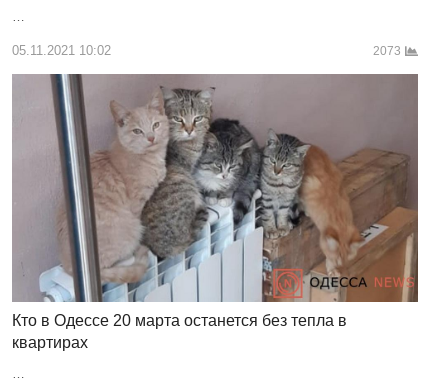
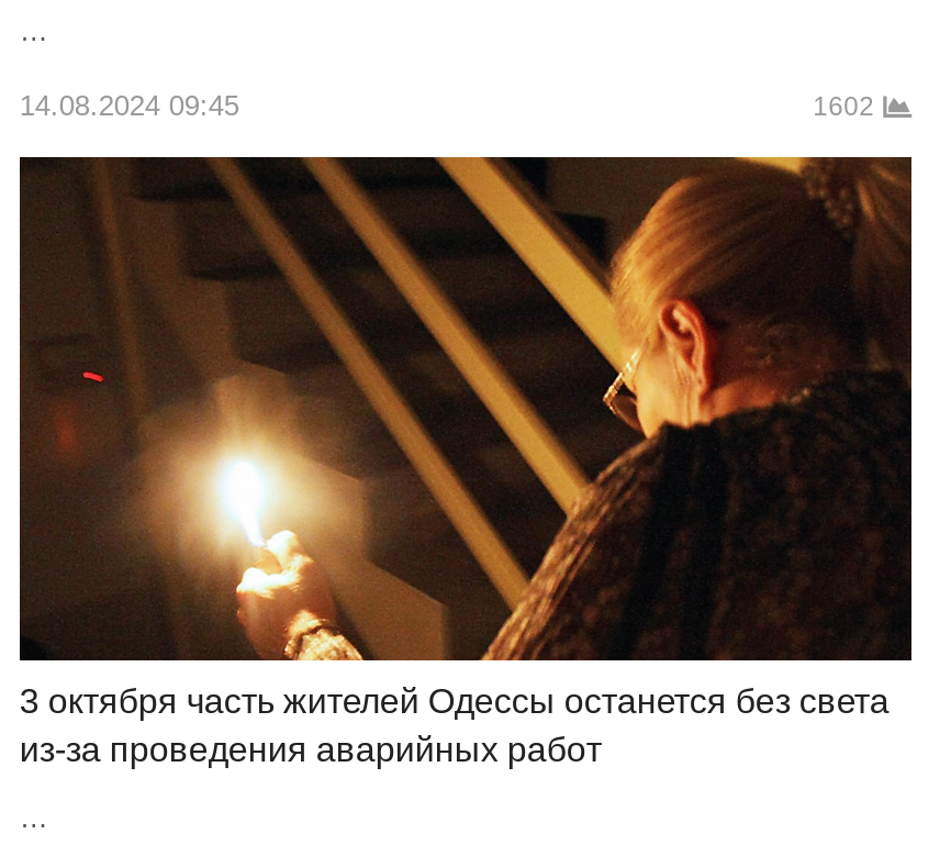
- 05.11.2021 10:02
- 2073
+ 14.08.2024 09:45
+ 1602

- [image]
- Кто в Одессе 20 марта останется без тепла в
- квартирах
+ [image]
+ 3 октября часть жителей Одессы останется без света
+ из-за проведения аварийных работ
